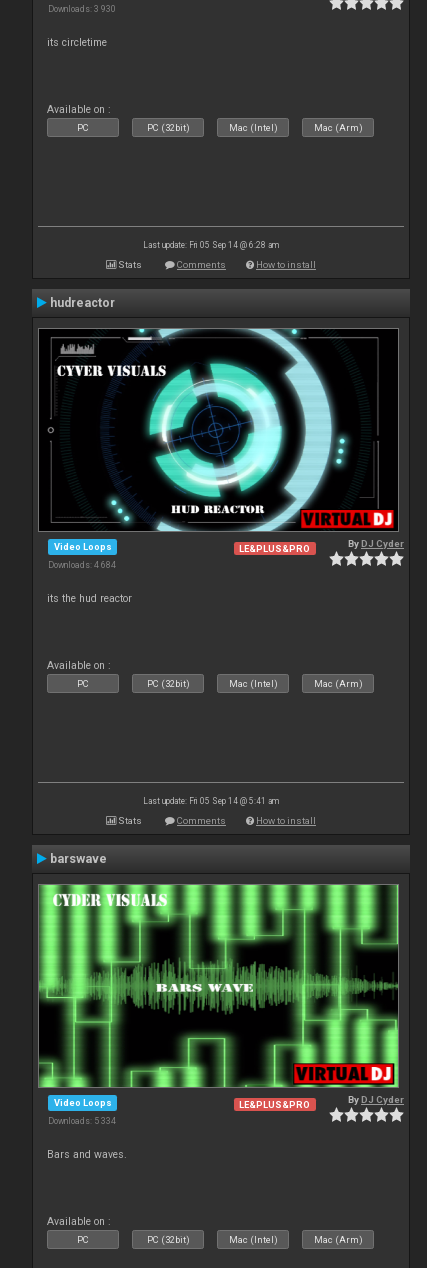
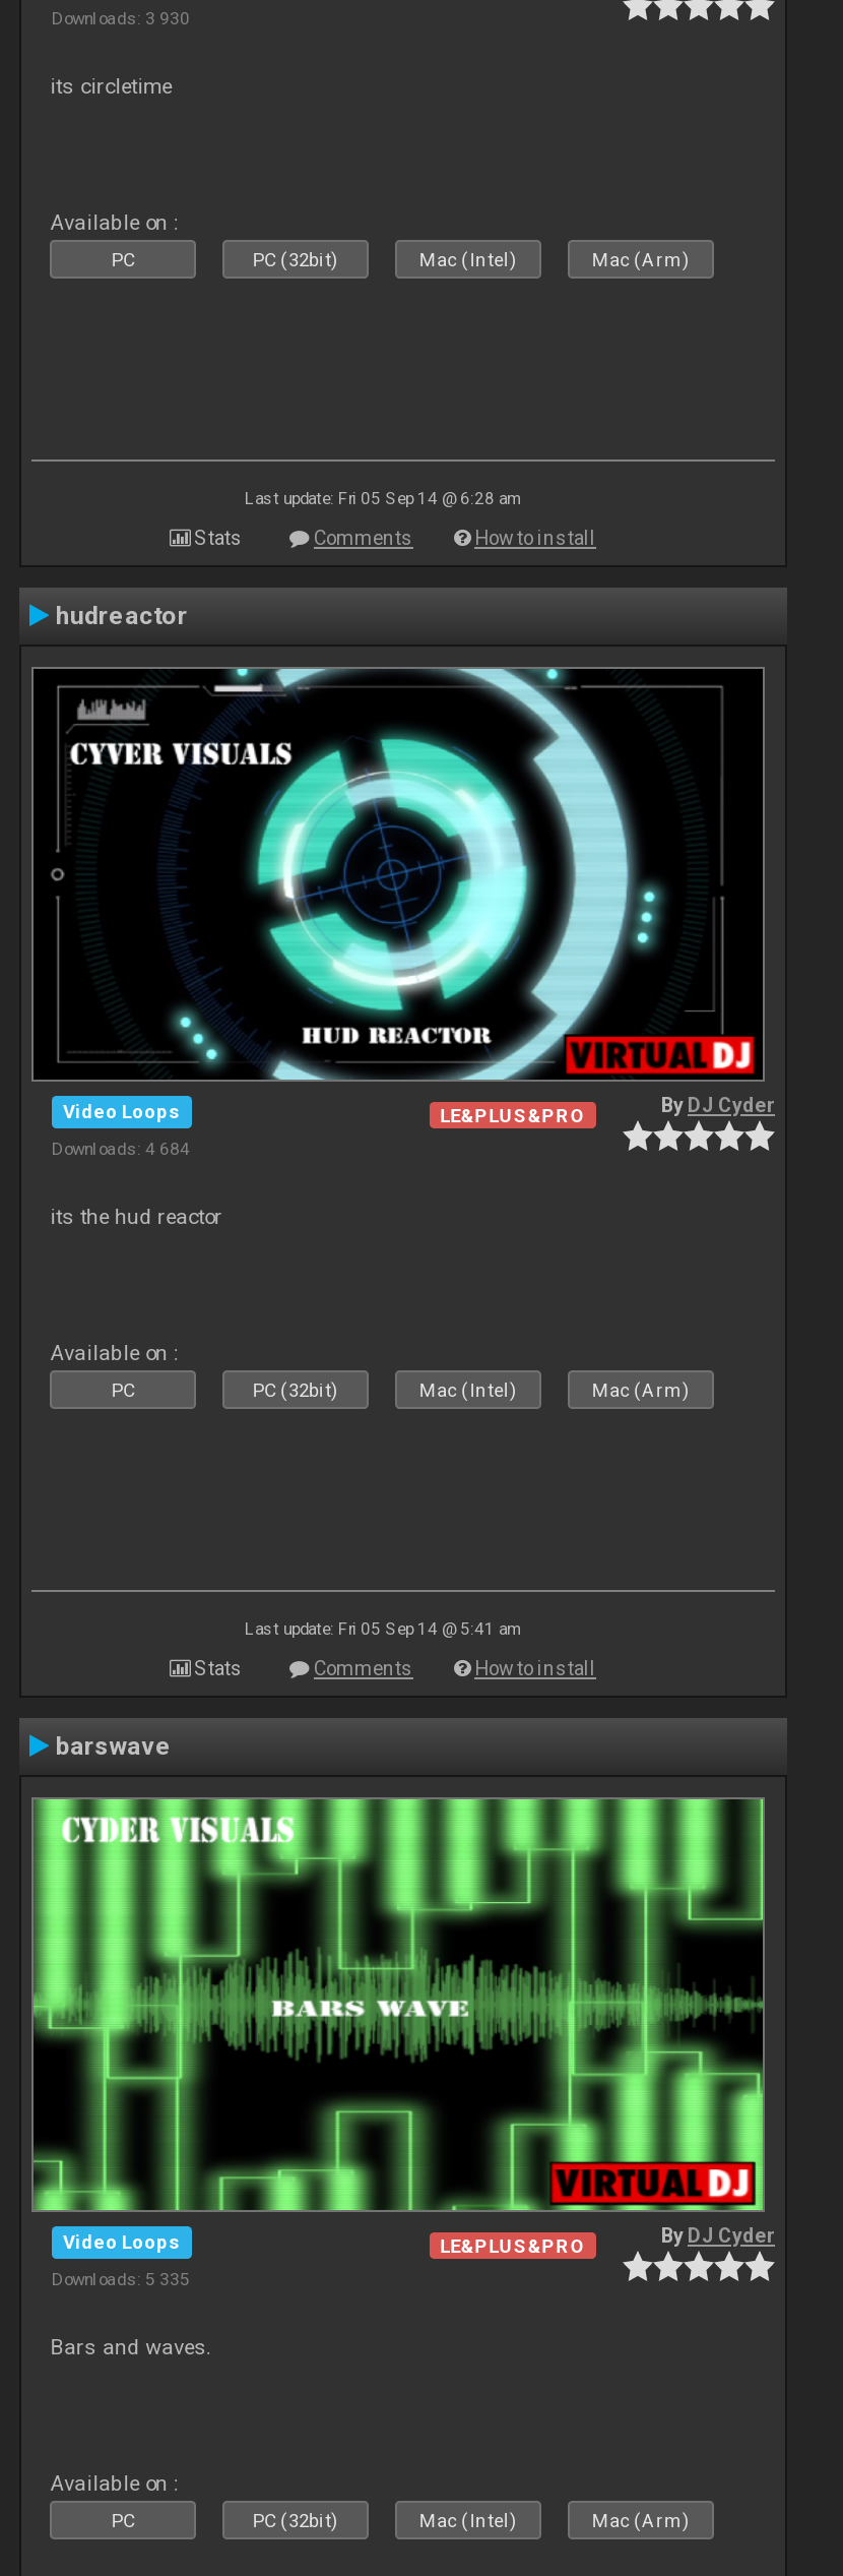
- Downloads: 5 334
+ Downloads: 5 335
